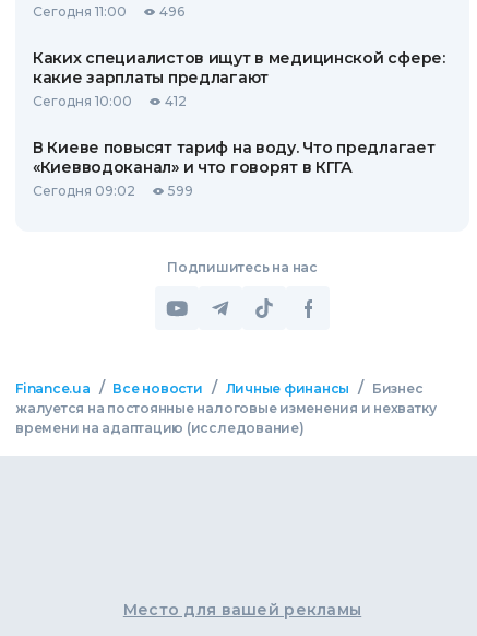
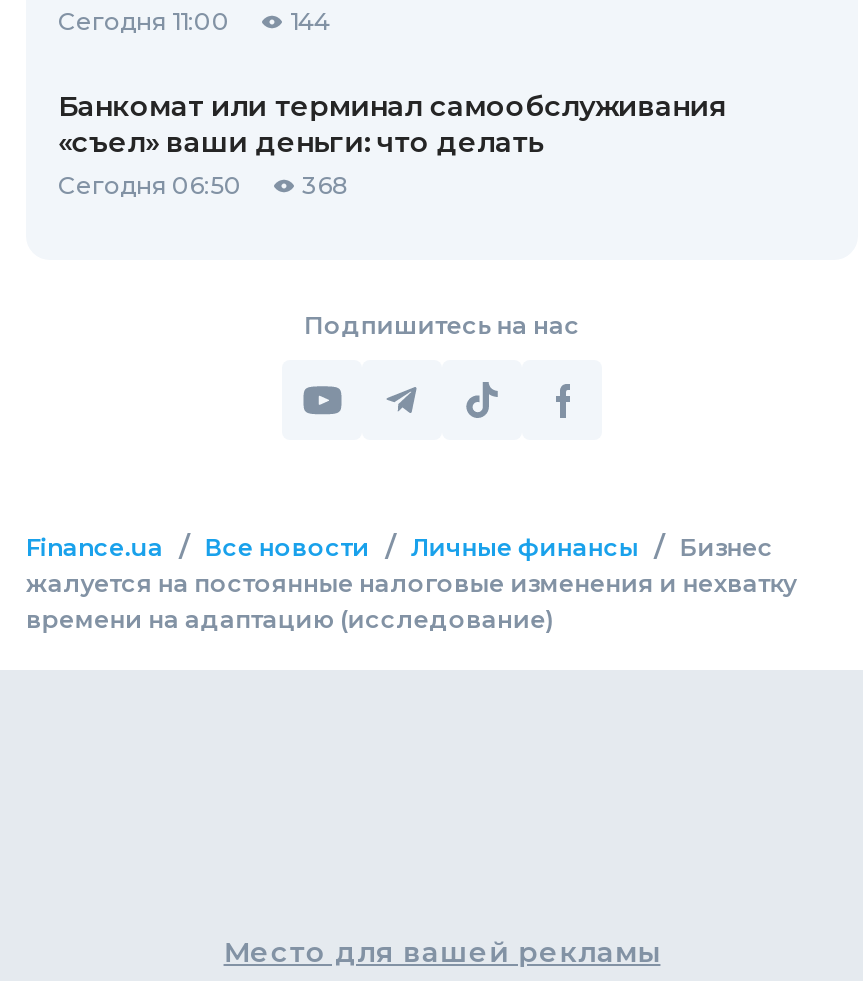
- 496
- Каких специалистов ищут в медицинской сфере:
- какие зарплаты предлагают
- Сегодня 10:00
- 412
- В Киеве повысят тариф на воду. Что предлагает
- «Киевводоканал» и что говорят в КГГА
- Сегодня 09:02
- 599
+ 144
+ Банкомат или терминал самообслуживания
+ «съел» ваши деньги: что делать
+ Сегодня 06:50
+ 368
